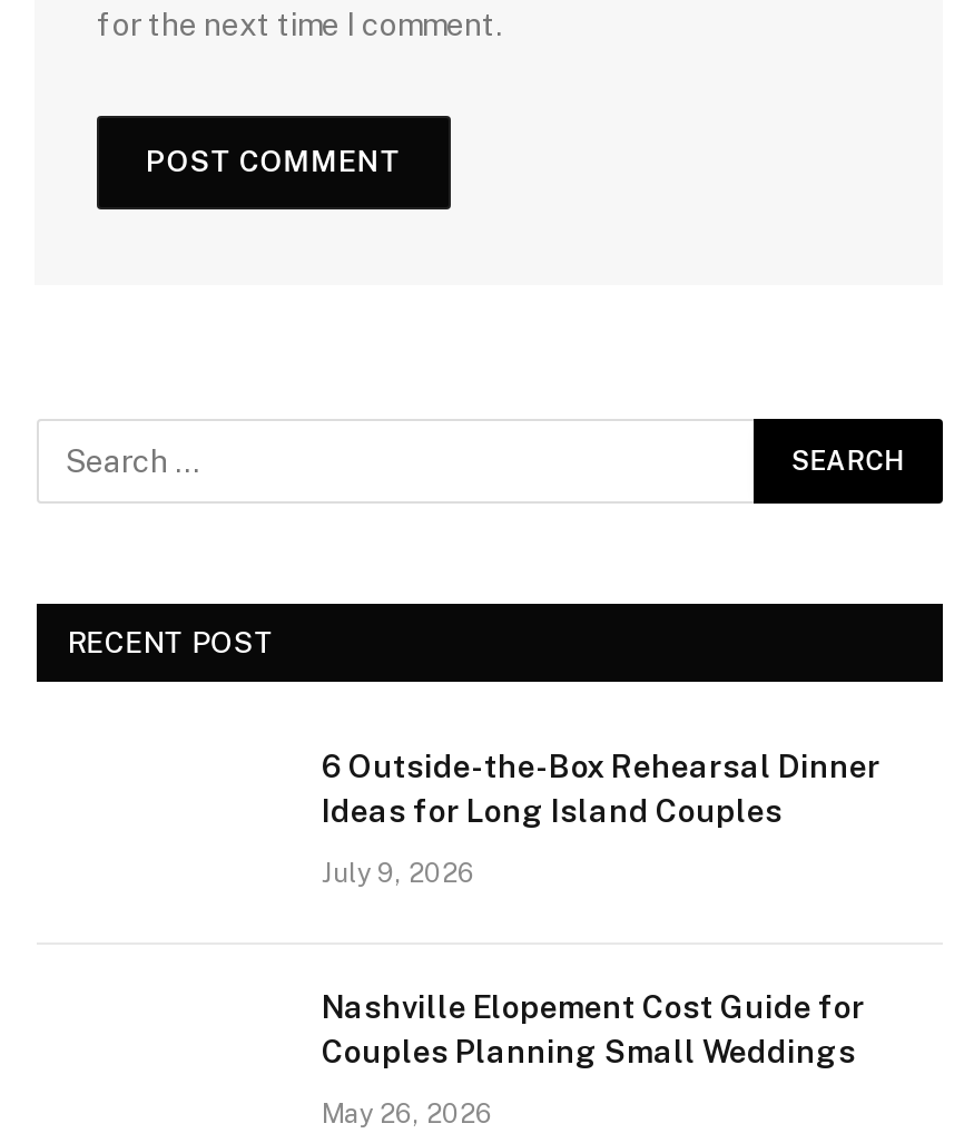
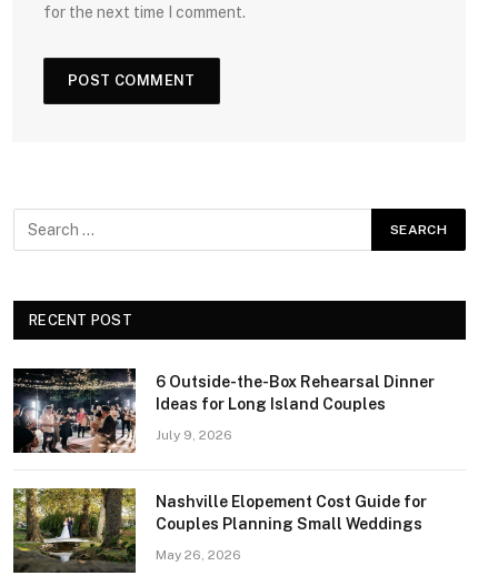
+ [image]

+ [image]
